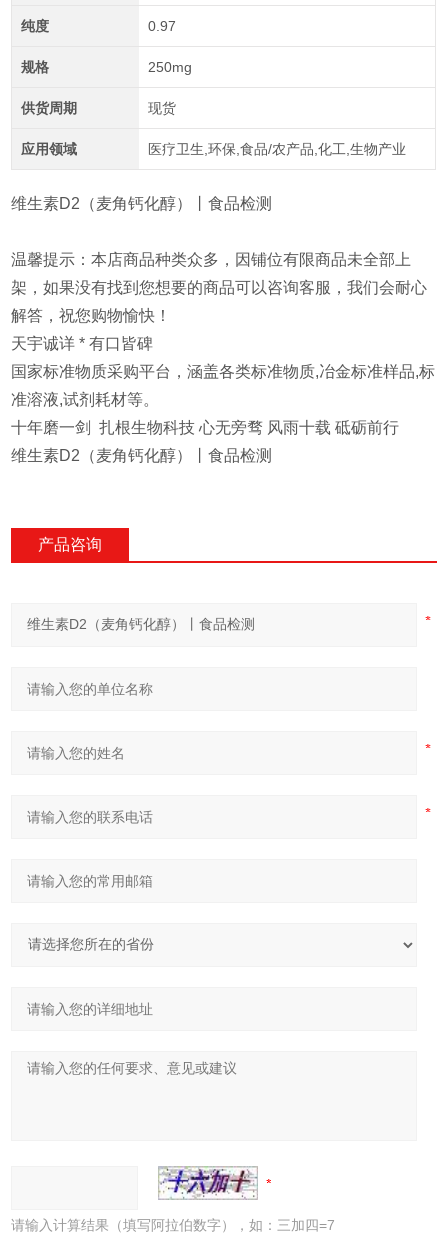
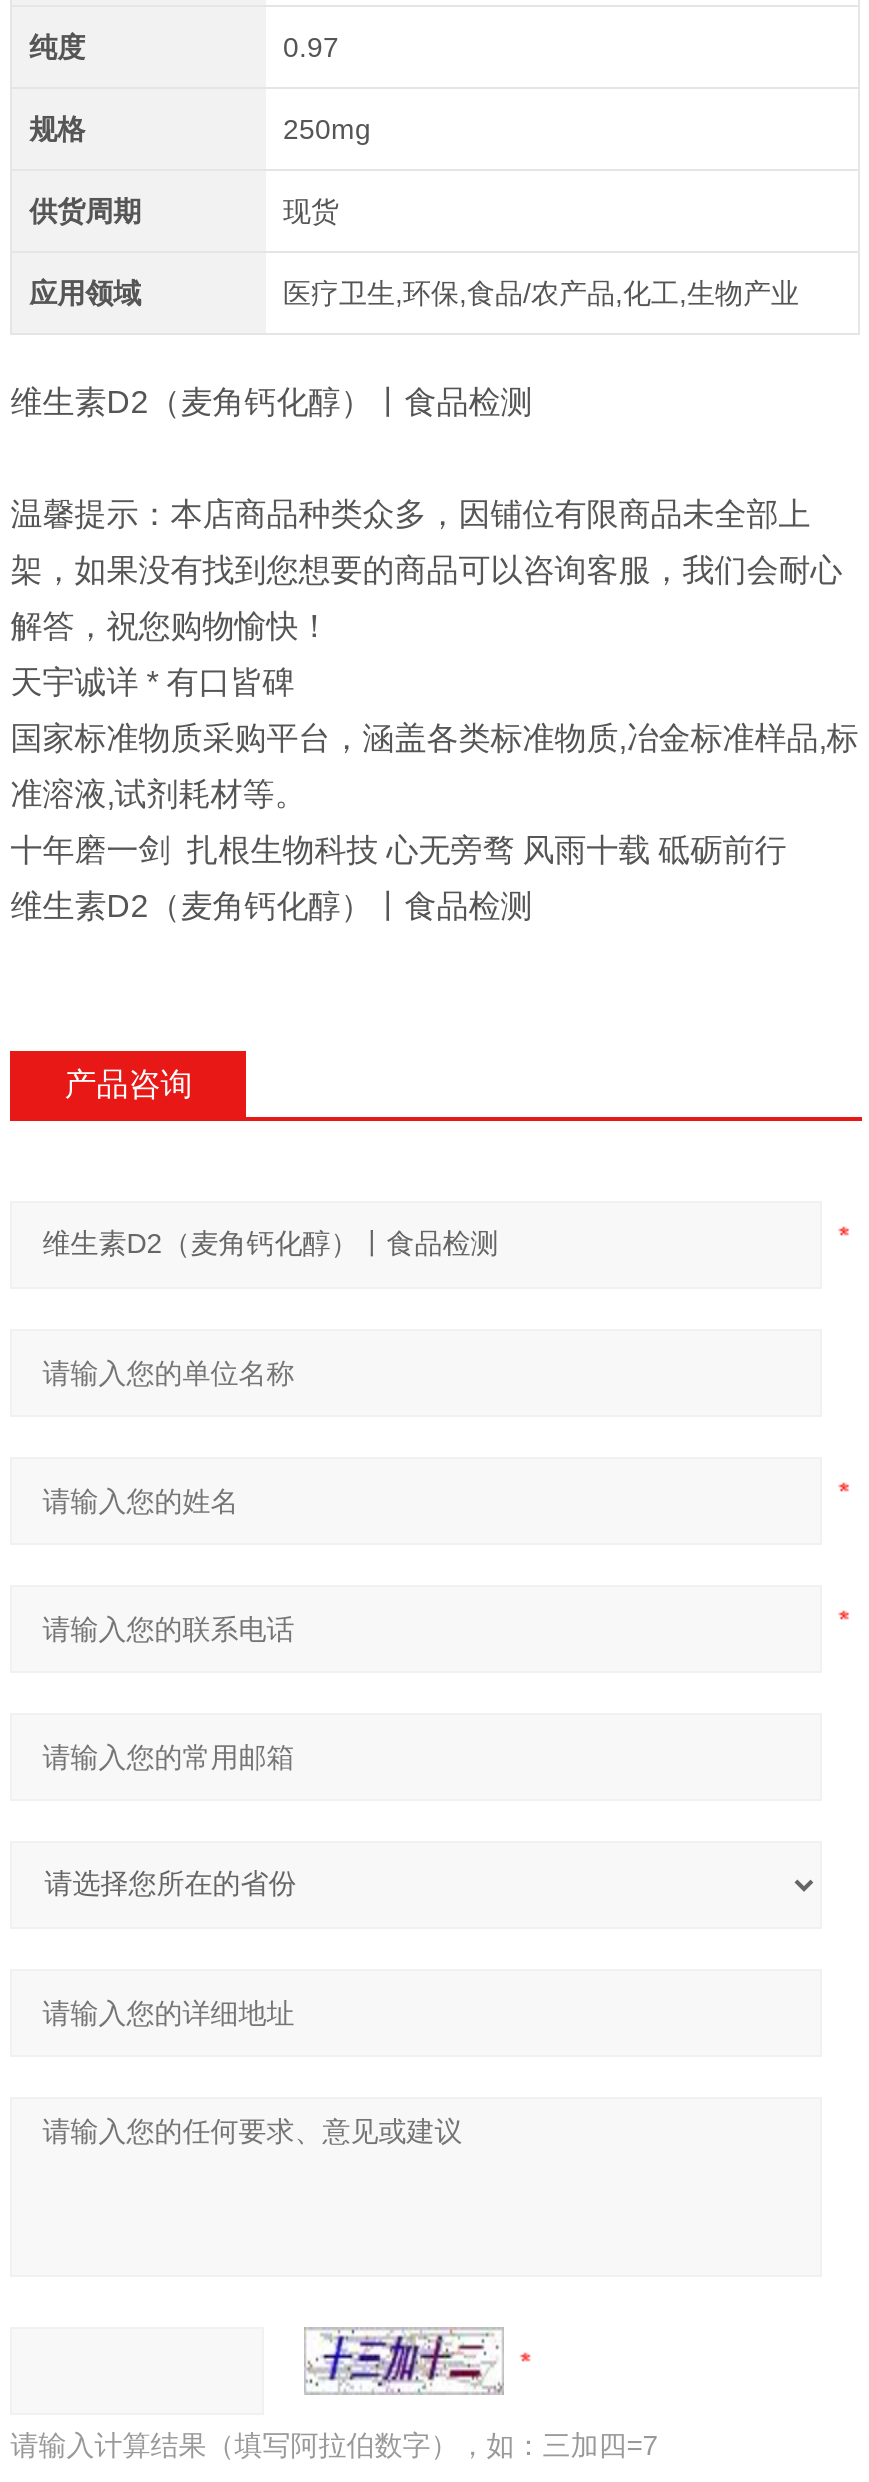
- [image]
+ [image]
